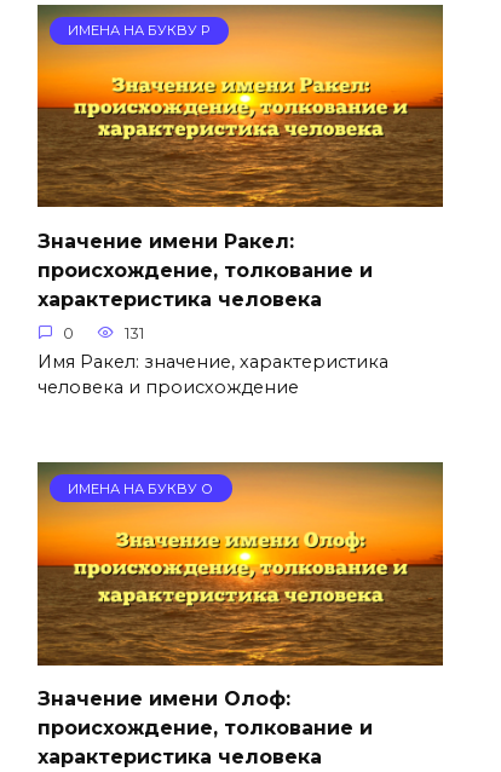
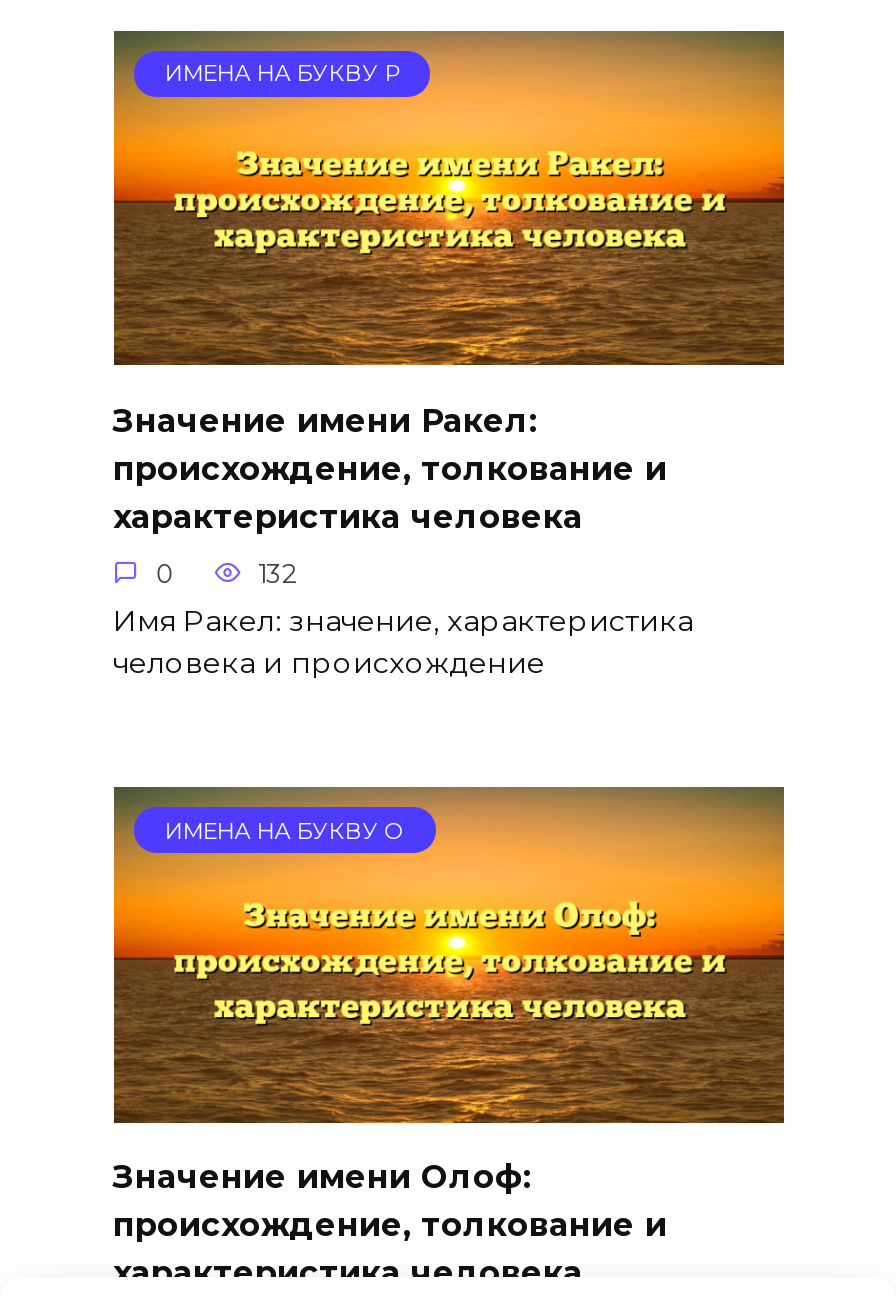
- 131
+ 132
